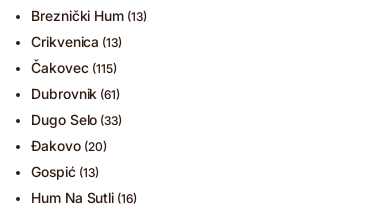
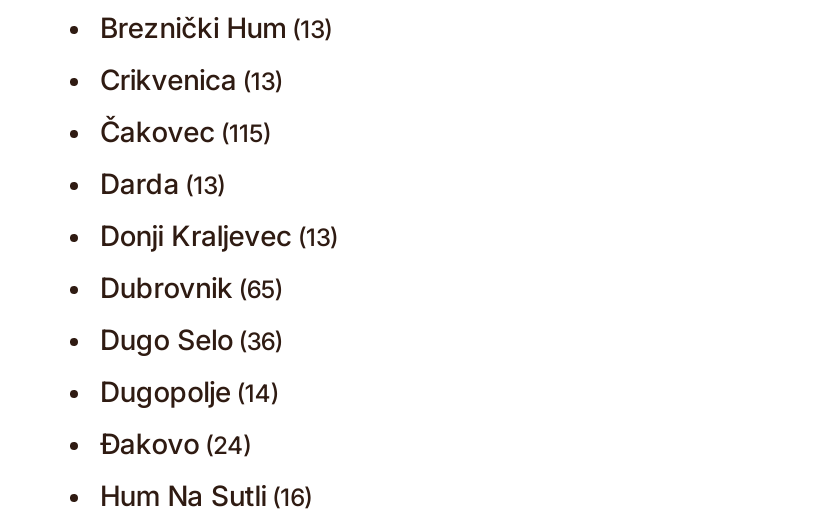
- Dubrovnik (61)
- Dugo Selo (33)
- Đakovo (20)
- Gospić (13)
+ Darda (13)
+ Donji Kraljevec (13)
+ Dubrovnik (65)
+ Dugo Selo (36)
+ Dugopolje (14)
+ Đakovo (24)
